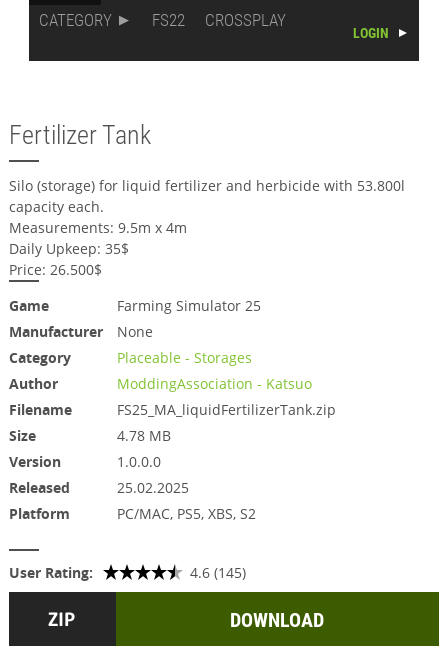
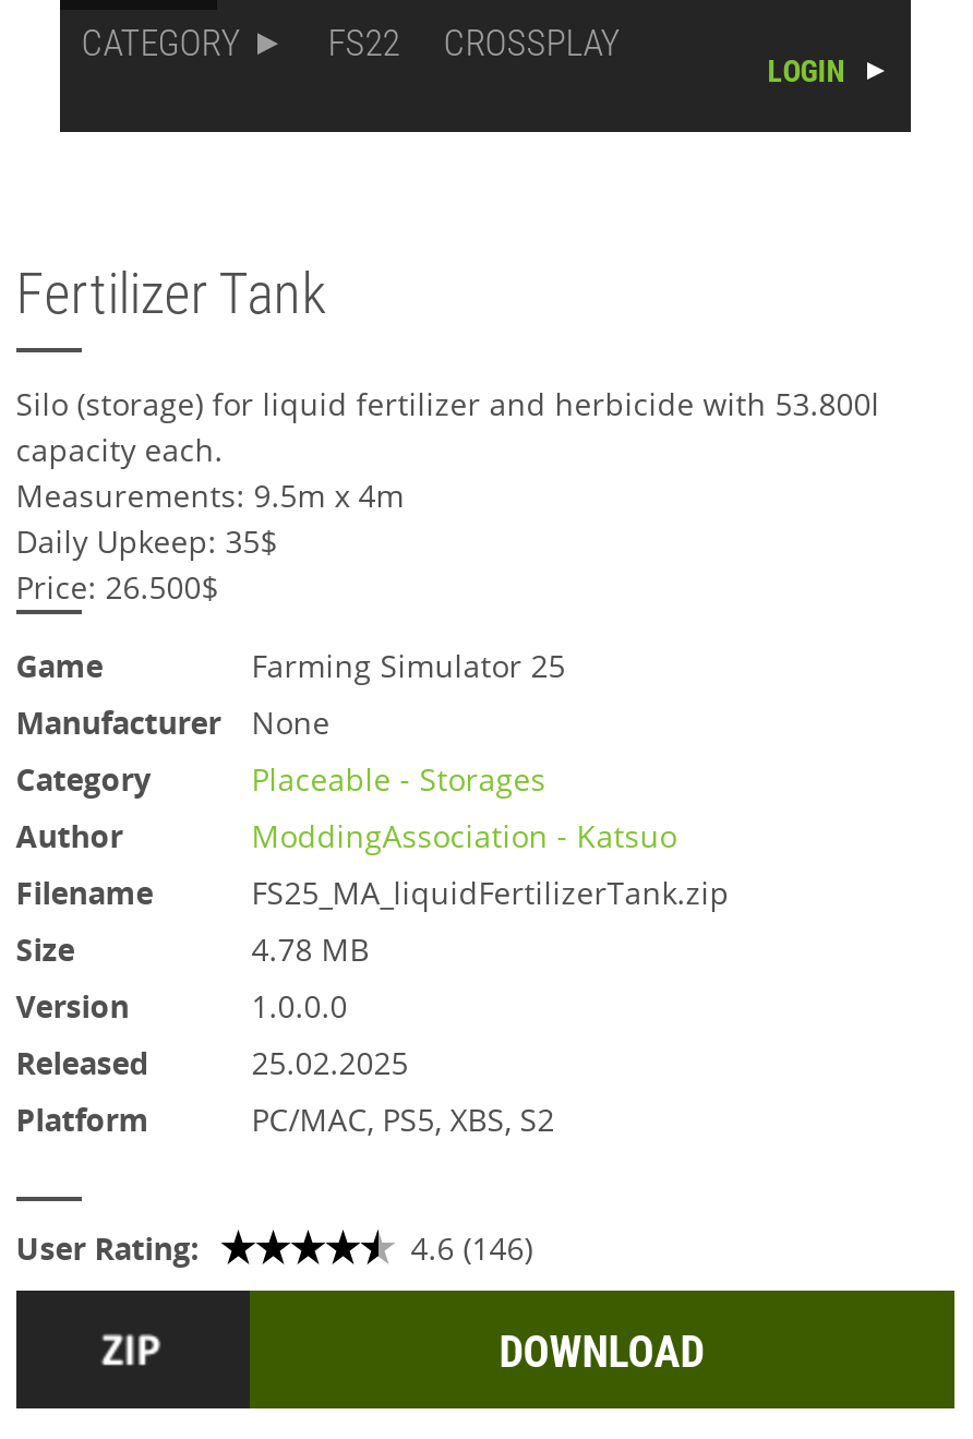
- 4.6 (145)
+ 4.6 (146)
